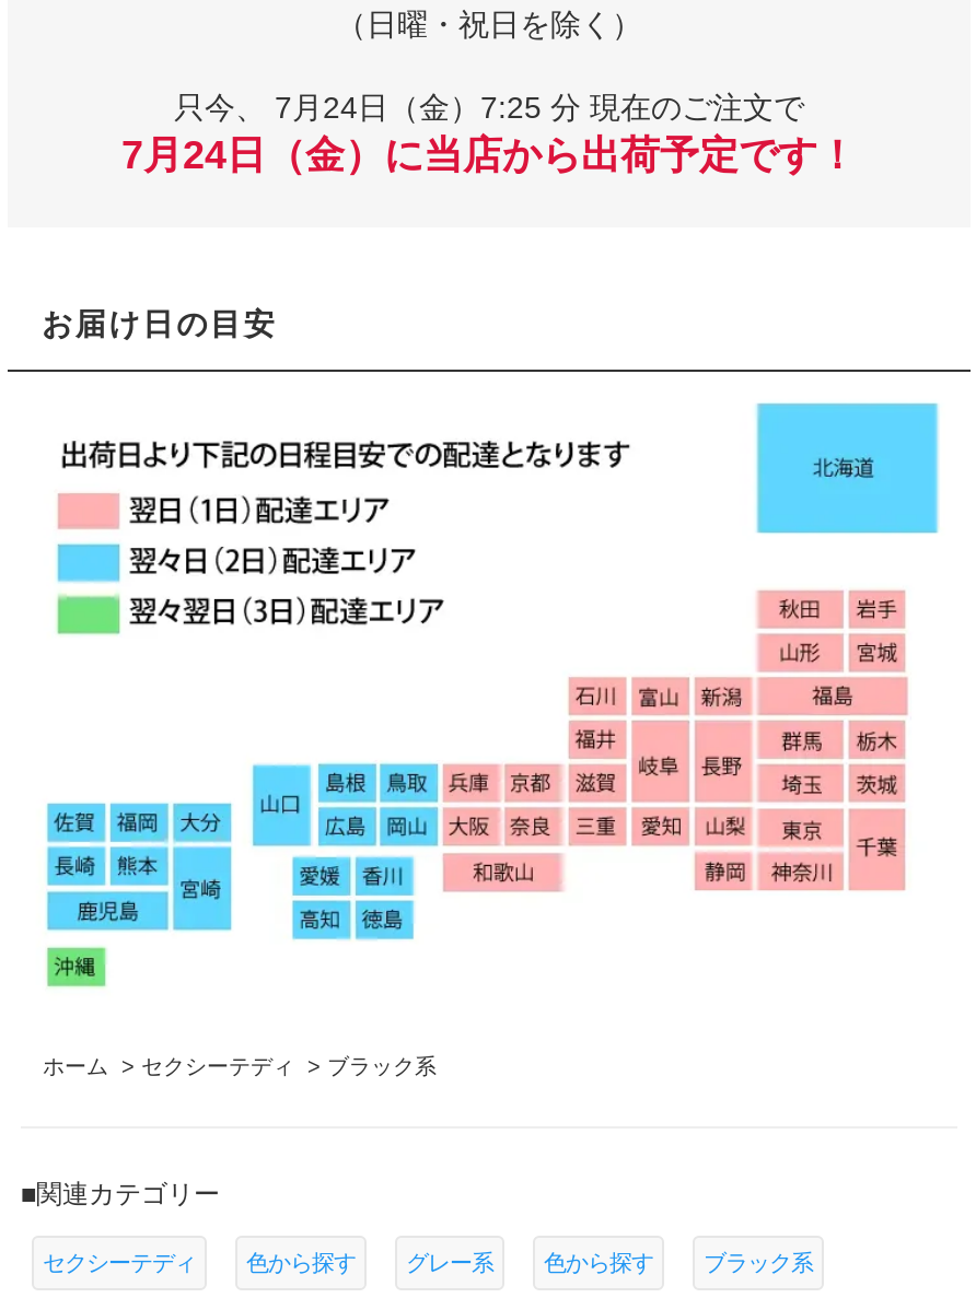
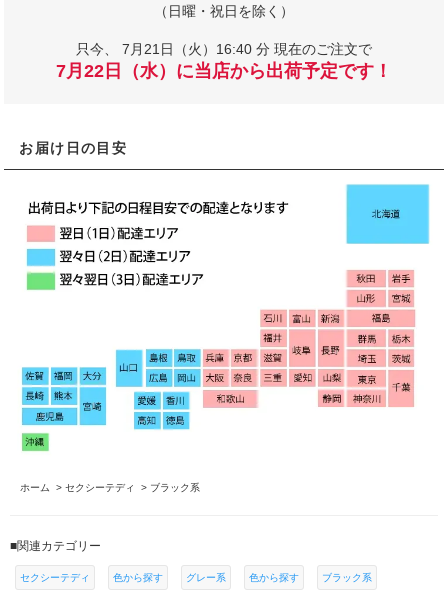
- 只今、7月24日（金）7:25 分 現在のご注文で
+ 只今、7月21日（火）16:40 分 現在のご注文で

- 7月24日（金）に当店から出荷予定です！
+ 7月22日（水）に当店から出荷予定です！
